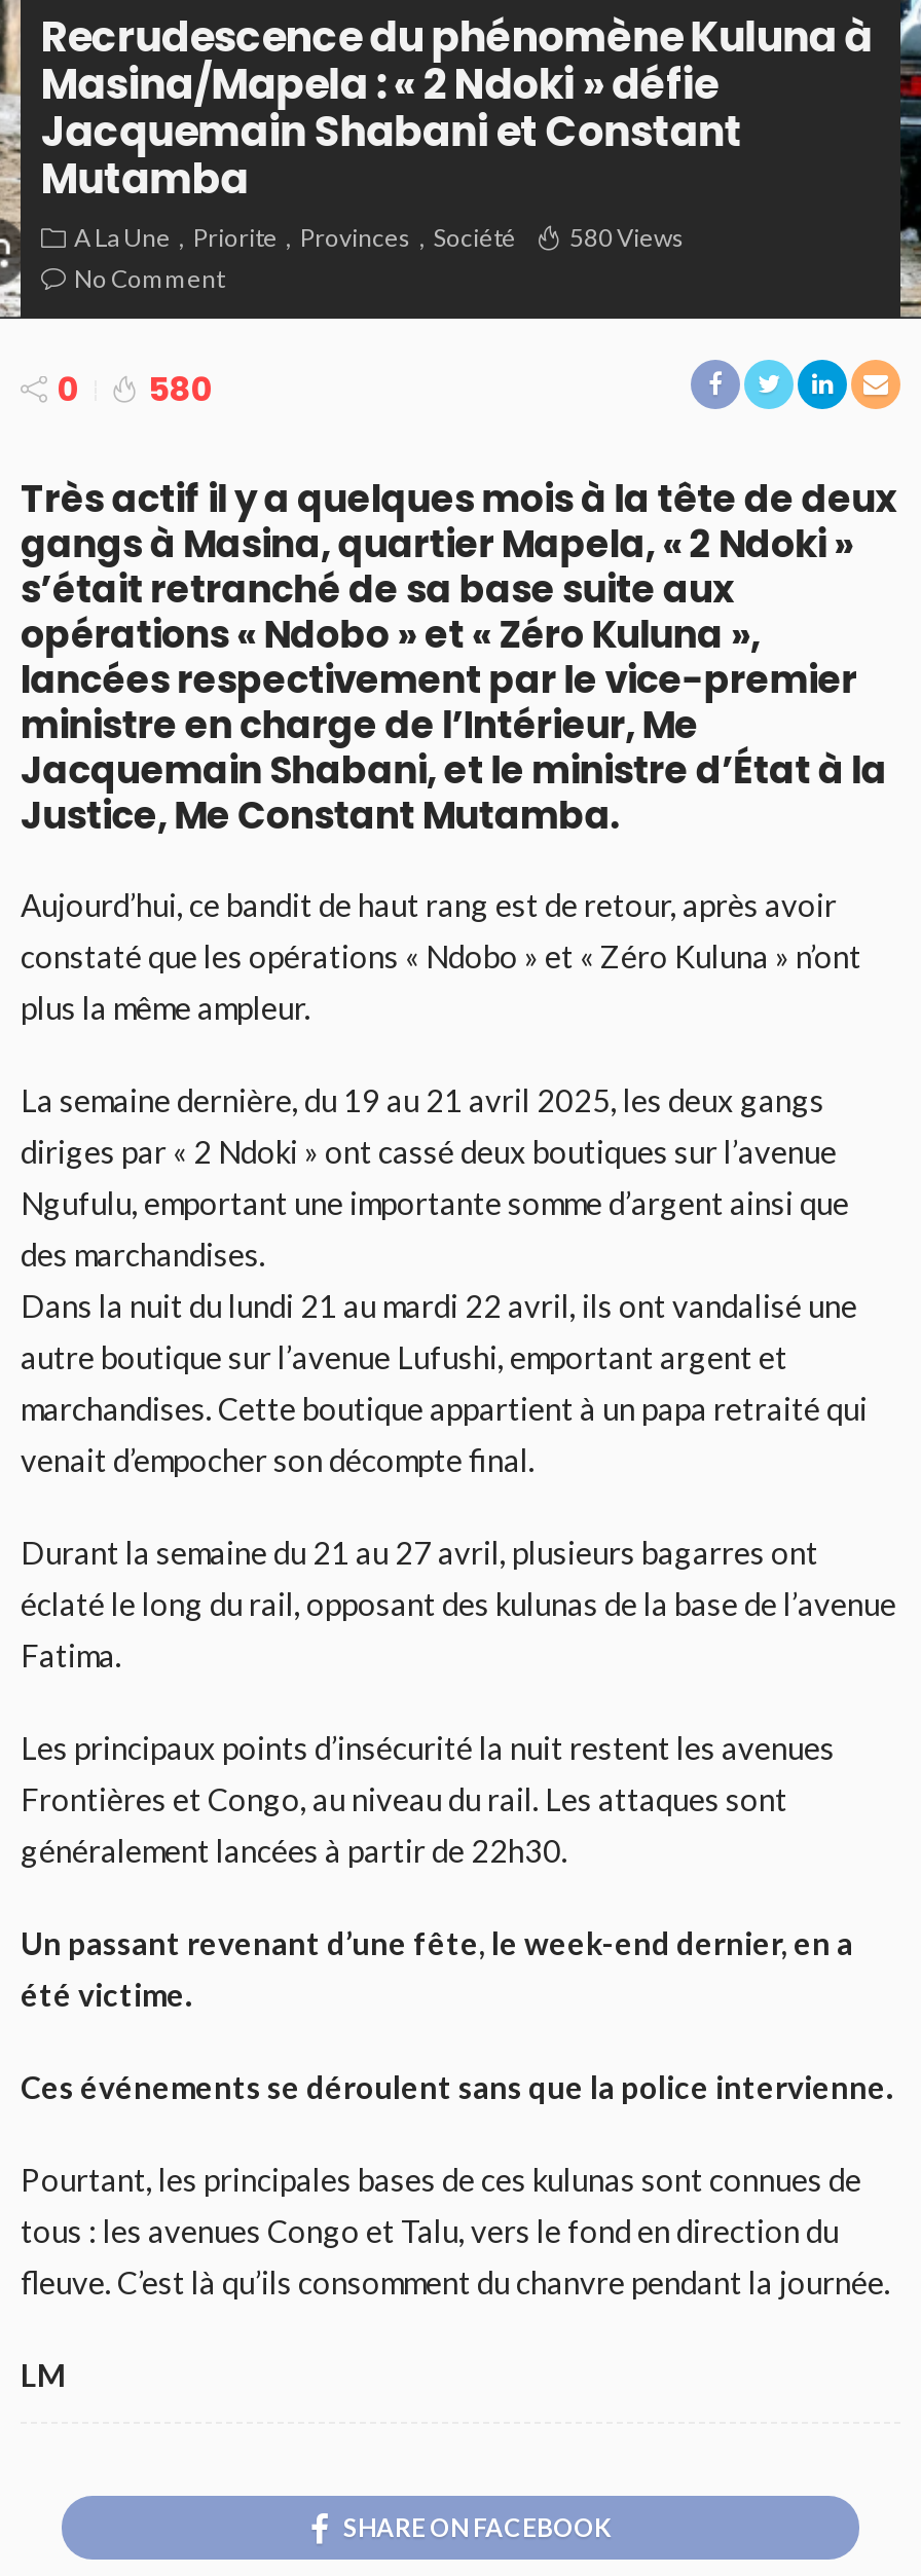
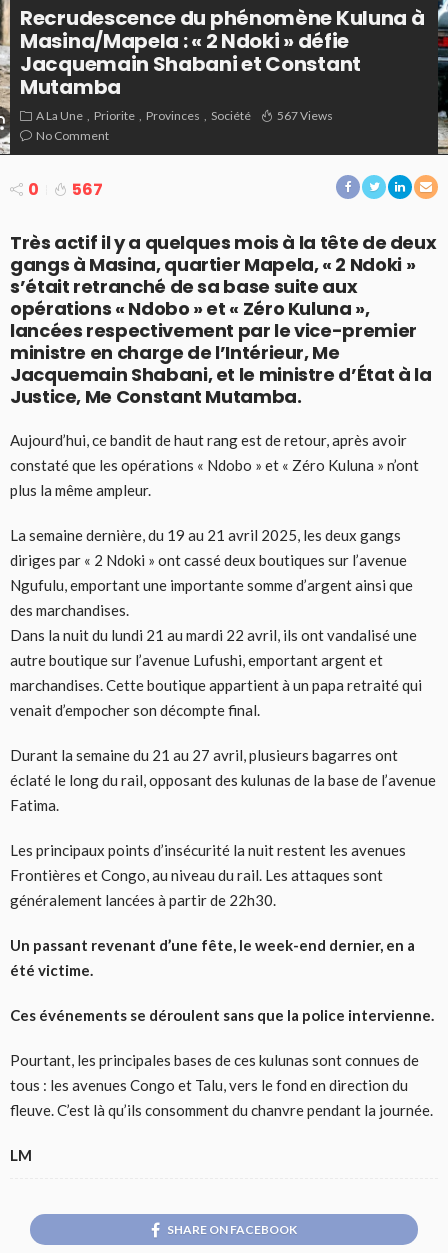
- A La Une Priorite Provinces Société 580 Views
+ A La Une Priorite Provinces Société 567 Views

- 0 580
+ 0 567
